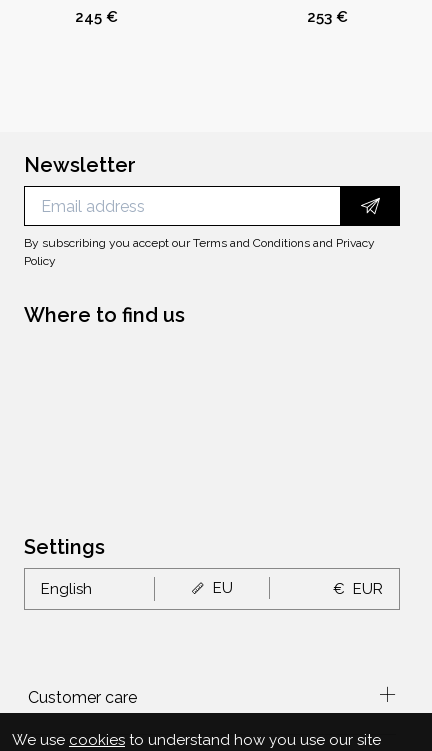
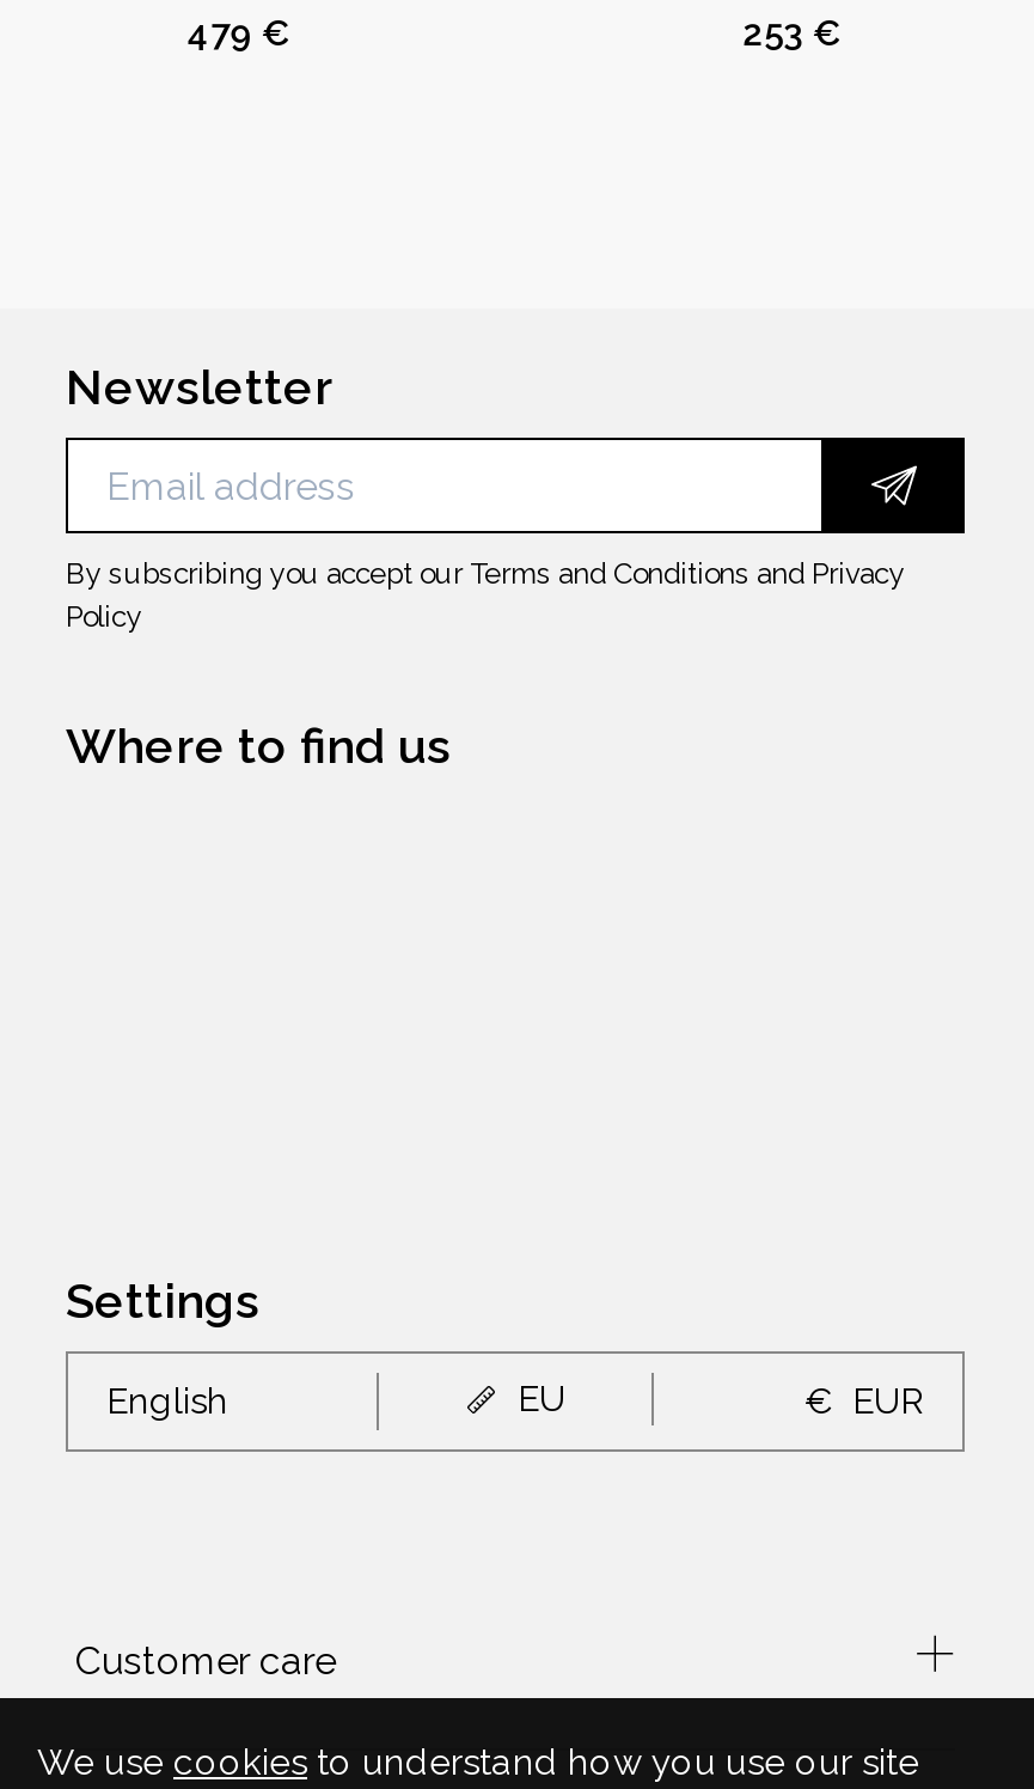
- 245 €
+ 479 €
